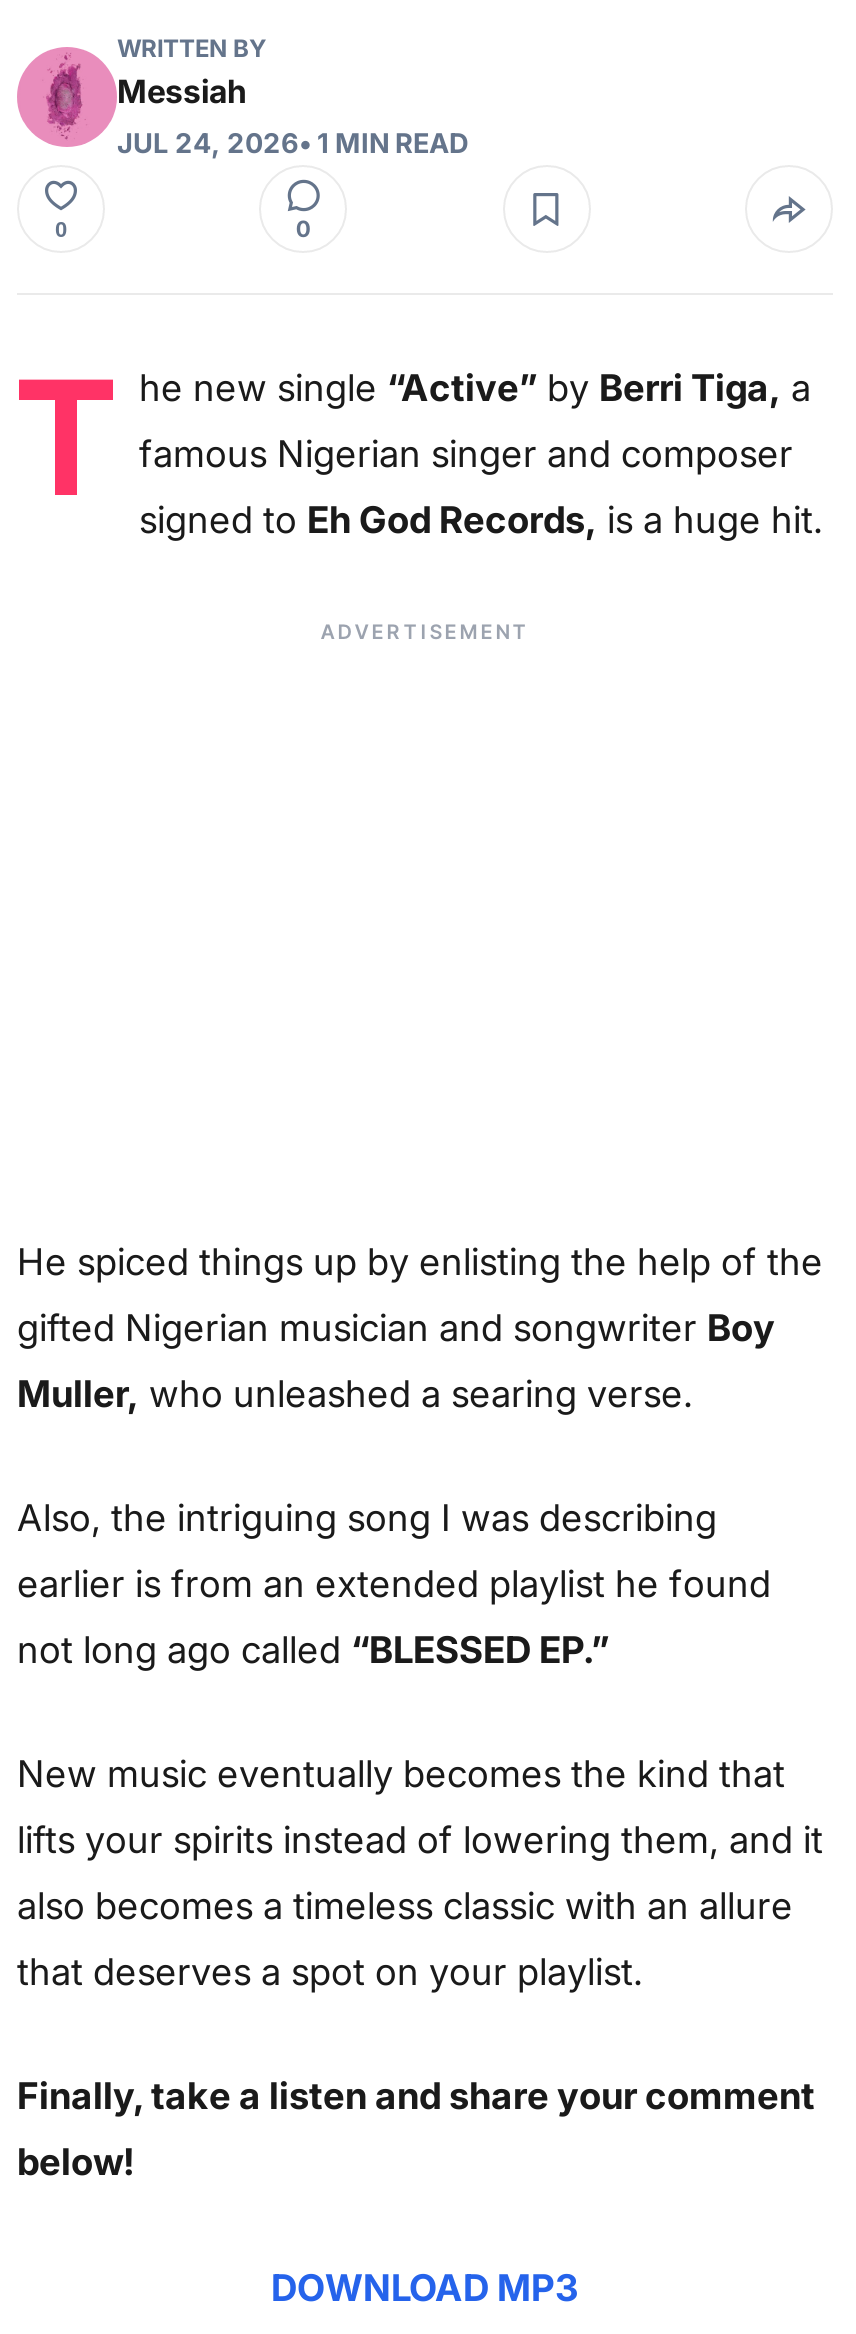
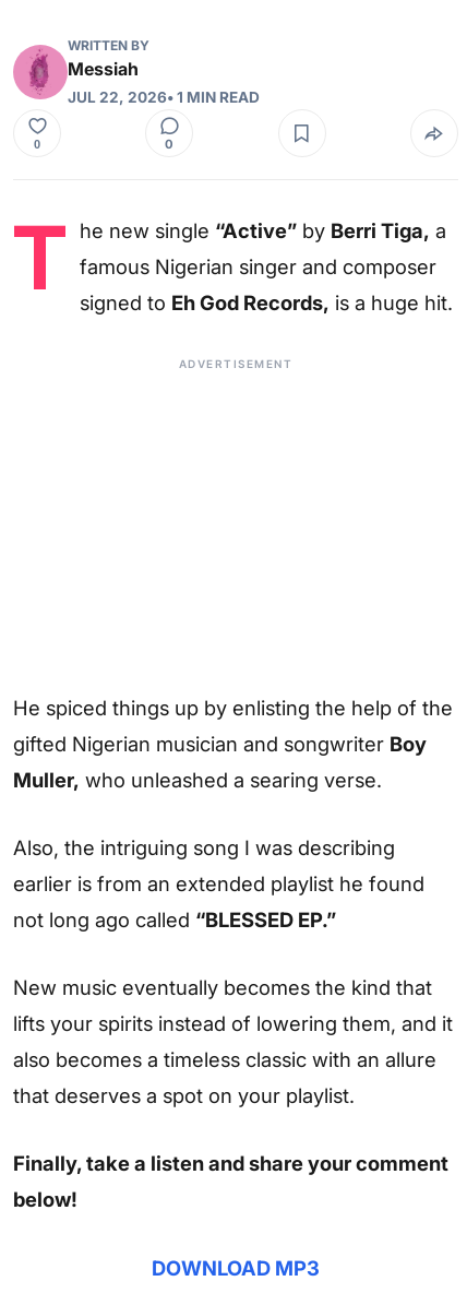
- JUL 24, 2026• 1 MIN READ
+ JUL 22, 2026• 1 MIN READ
